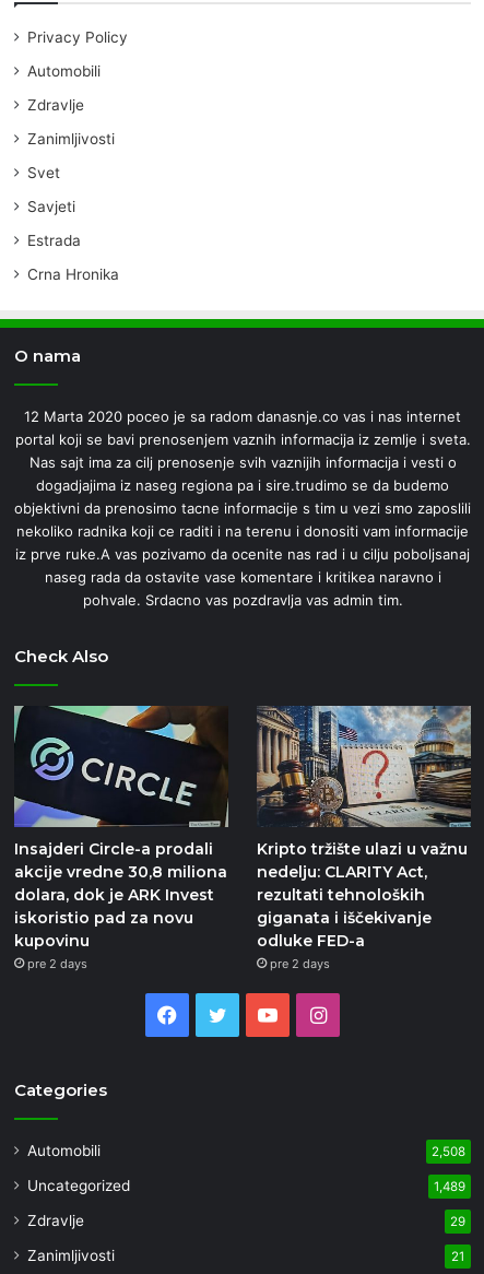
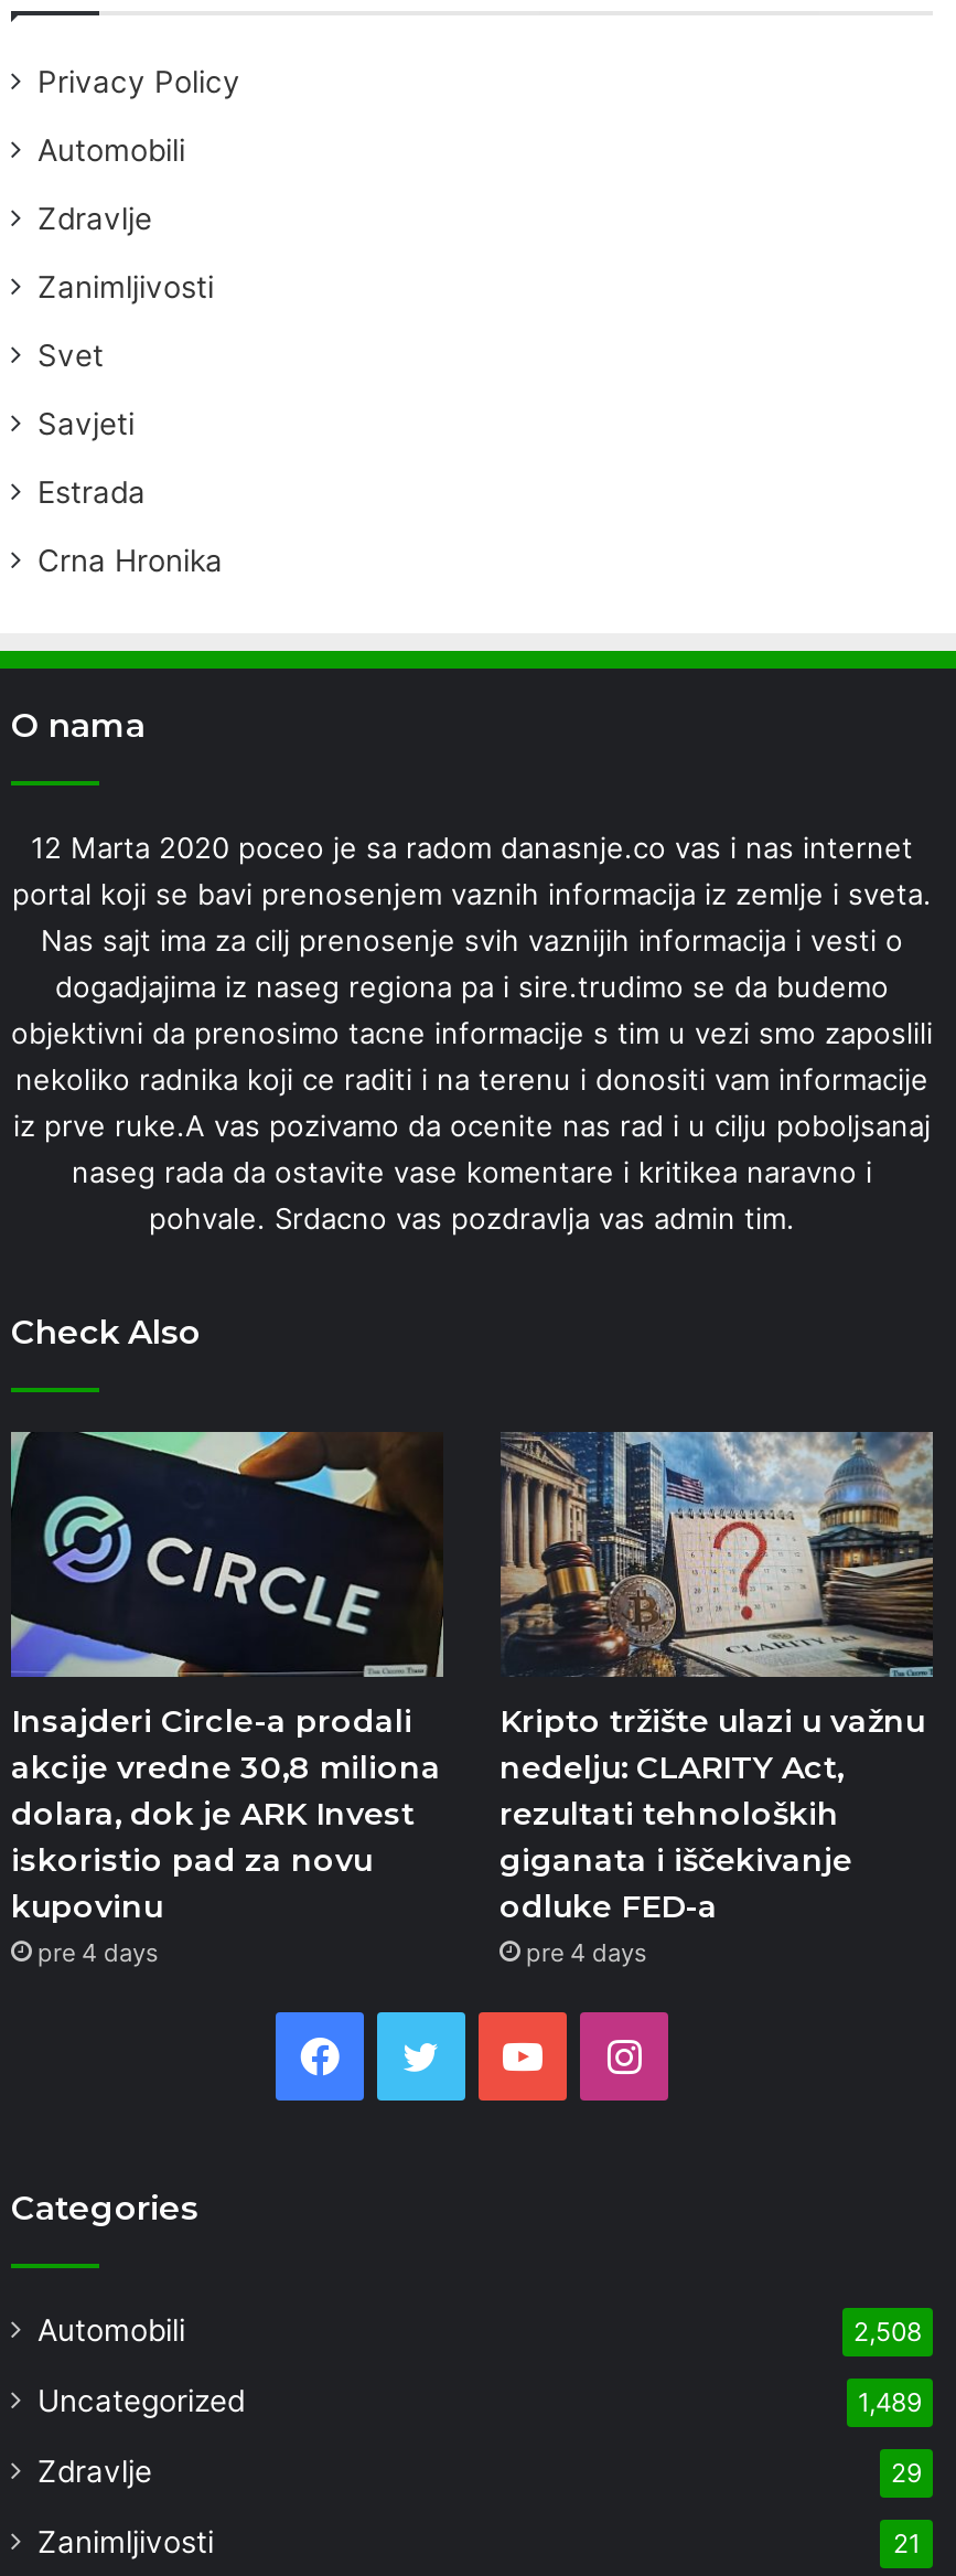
- pre 2 days
+ pre 4 days

- pre 2 days
+ pre 4 days
